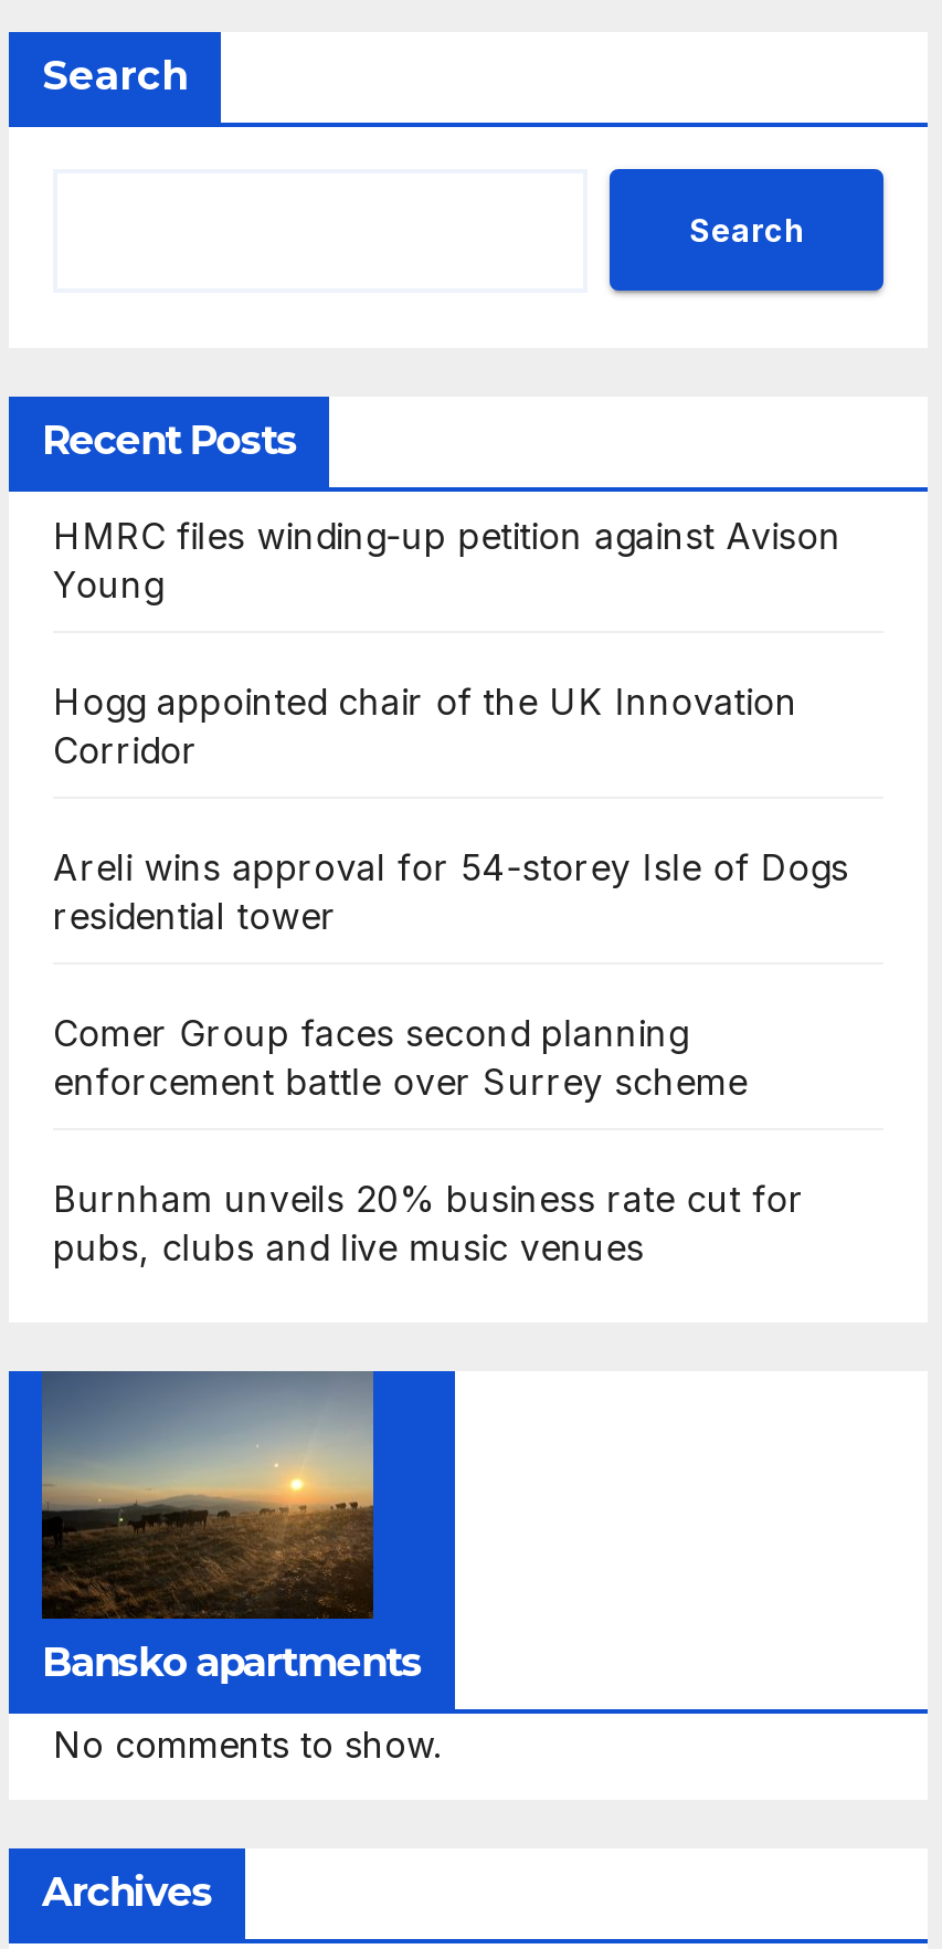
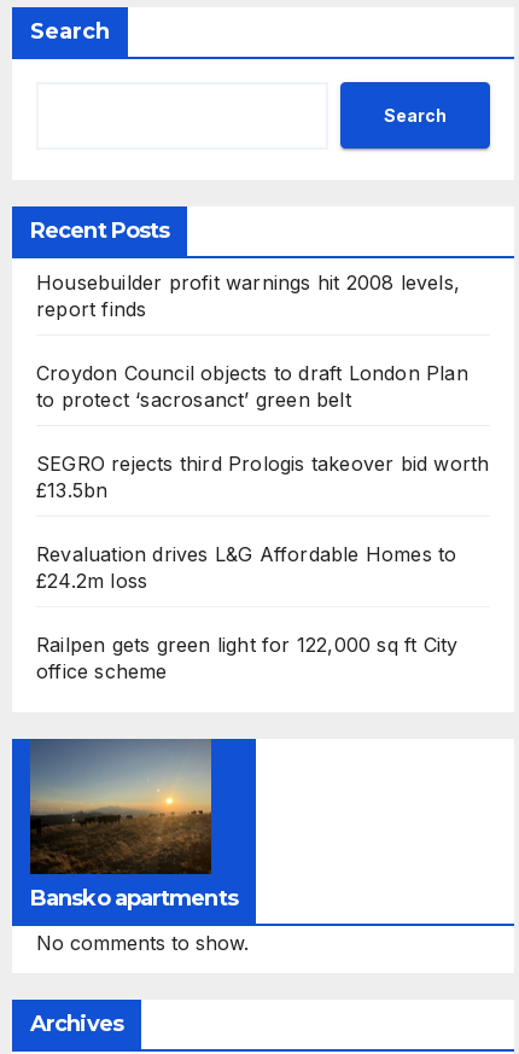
- HMRC files winding-up petition against Avison
- Young
+ Housebuilder profit warnings hit 2008 levels,
+ report finds

- Hogg appointed chair of the UK Innovation
- Corridor
+ Croydon Council objects to draft London Plan
+ to protect ‘sacrosanct’ green belt

- Areli wins approval for 54-storey Isle of Dogs
- residential tower
+ SEGRO rejects third Prologis takeover bid worth
+ £13.5bn

- Comer Group faces second planning
- enforcement battle over Surrey scheme
+ Revaluation drives L&G Affordable Homes to
+ £24.2m loss

- Burnham unveils 20% business rate cut for
- pubs, clubs and live music venues
+ Railpen gets green light for 122,000 sq ft City
+ office scheme
